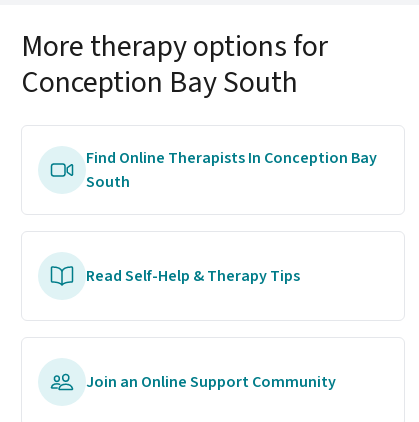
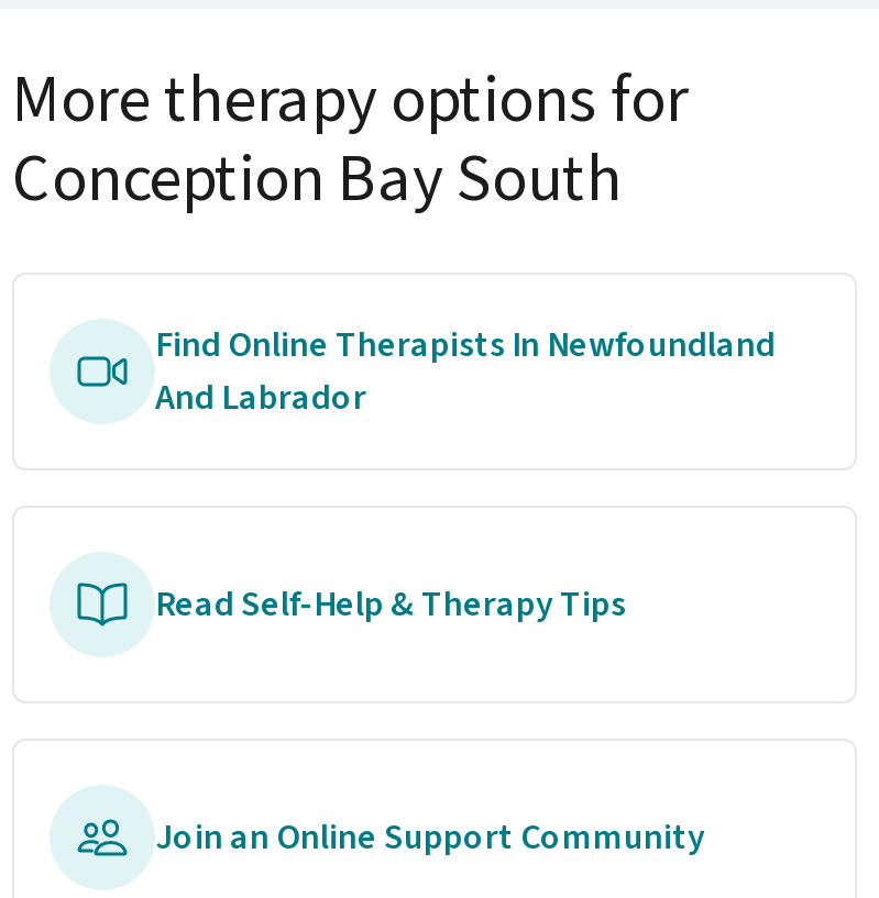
- Find Online Therapists In Conception Bay
- South
+ Find Online Therapists In Newfoundland
+ And Labrador
